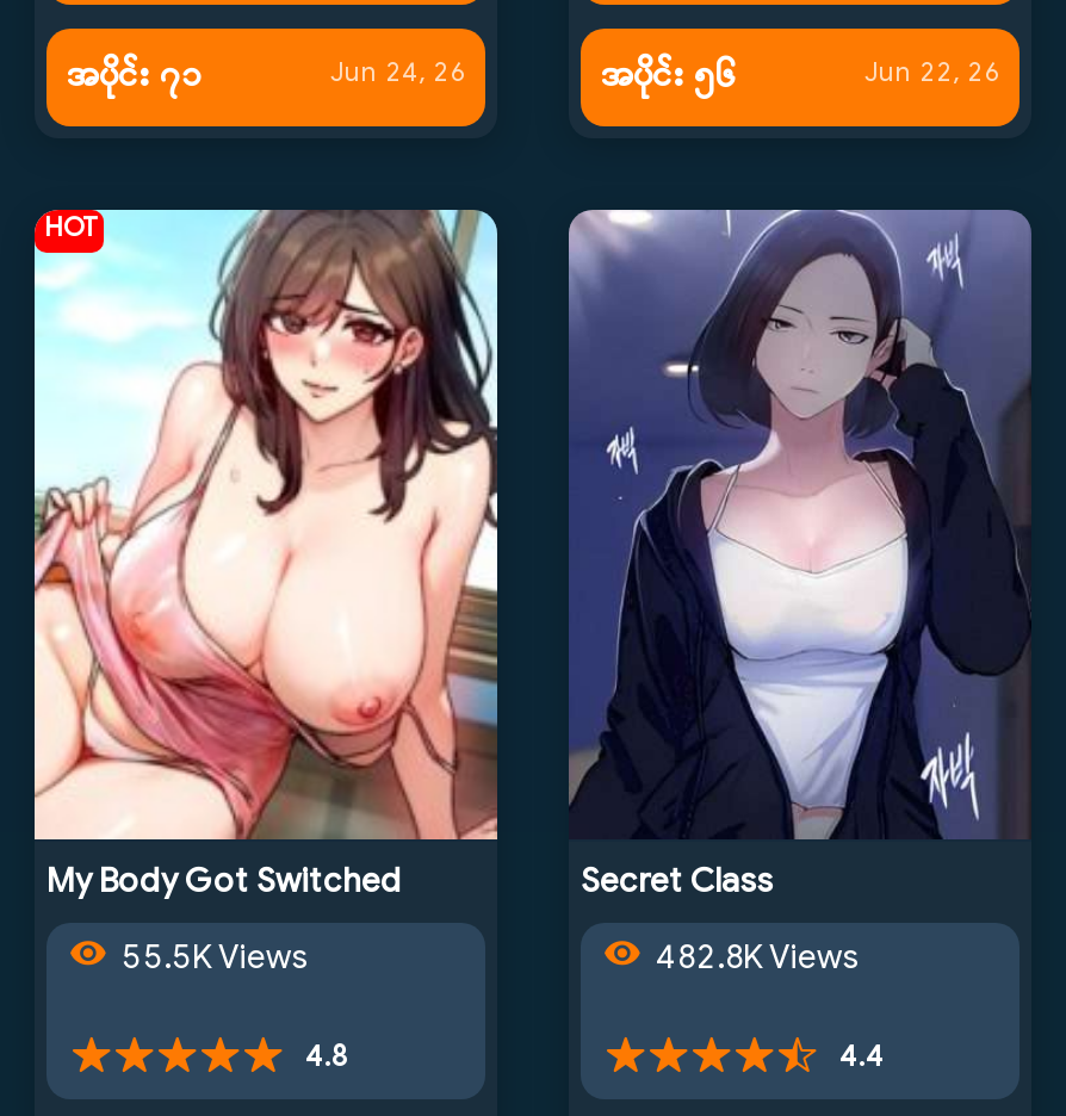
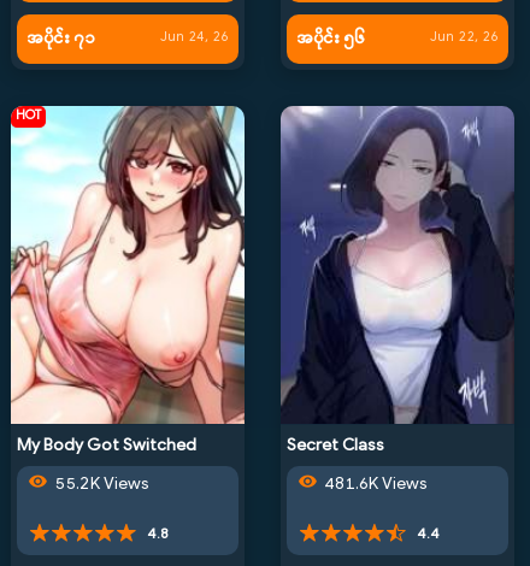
- 55.5K Views
+ 55.2K Views

- 482.8K Views
+ 481.6K Views
